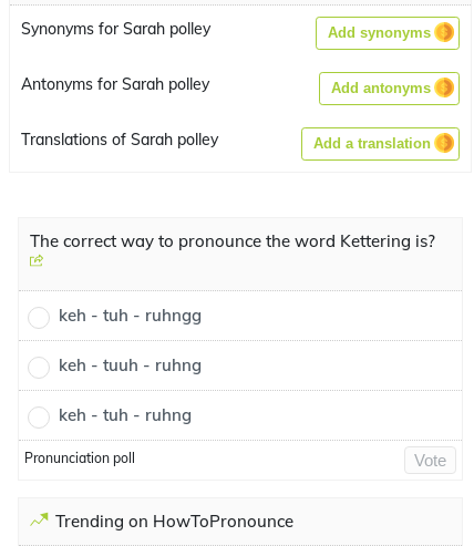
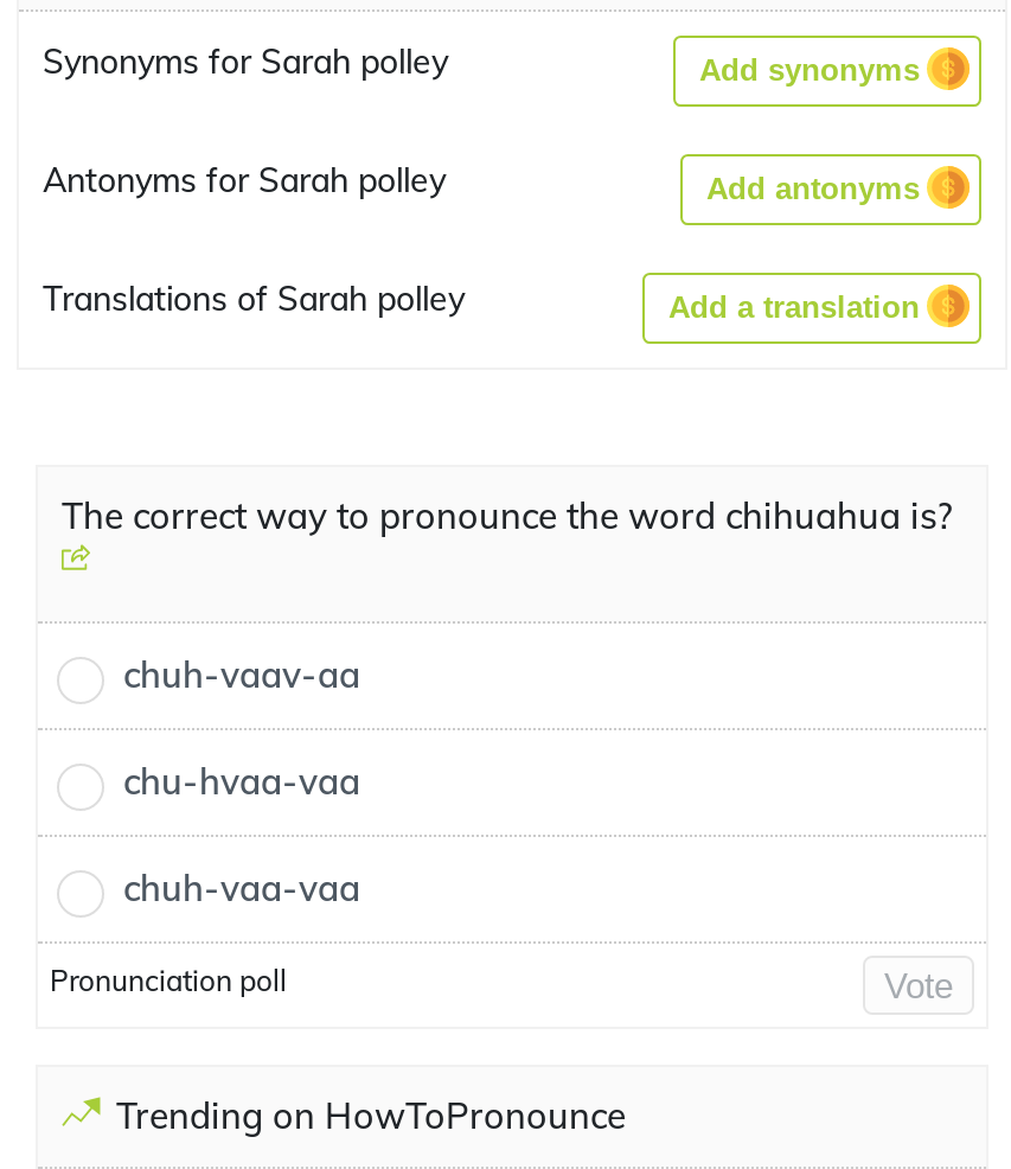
- The correct way to pronounce the word Kettering is?
+ The correct way to pronounce the word chihuahua is?

- keh - tuh - ruhngg
+ chuh-vaav-aa

- keh - tuuh - ruhng
+ chu-hvaa-vaa

- keh - tuh - ruhng
+ chuh-vaa-vaa
